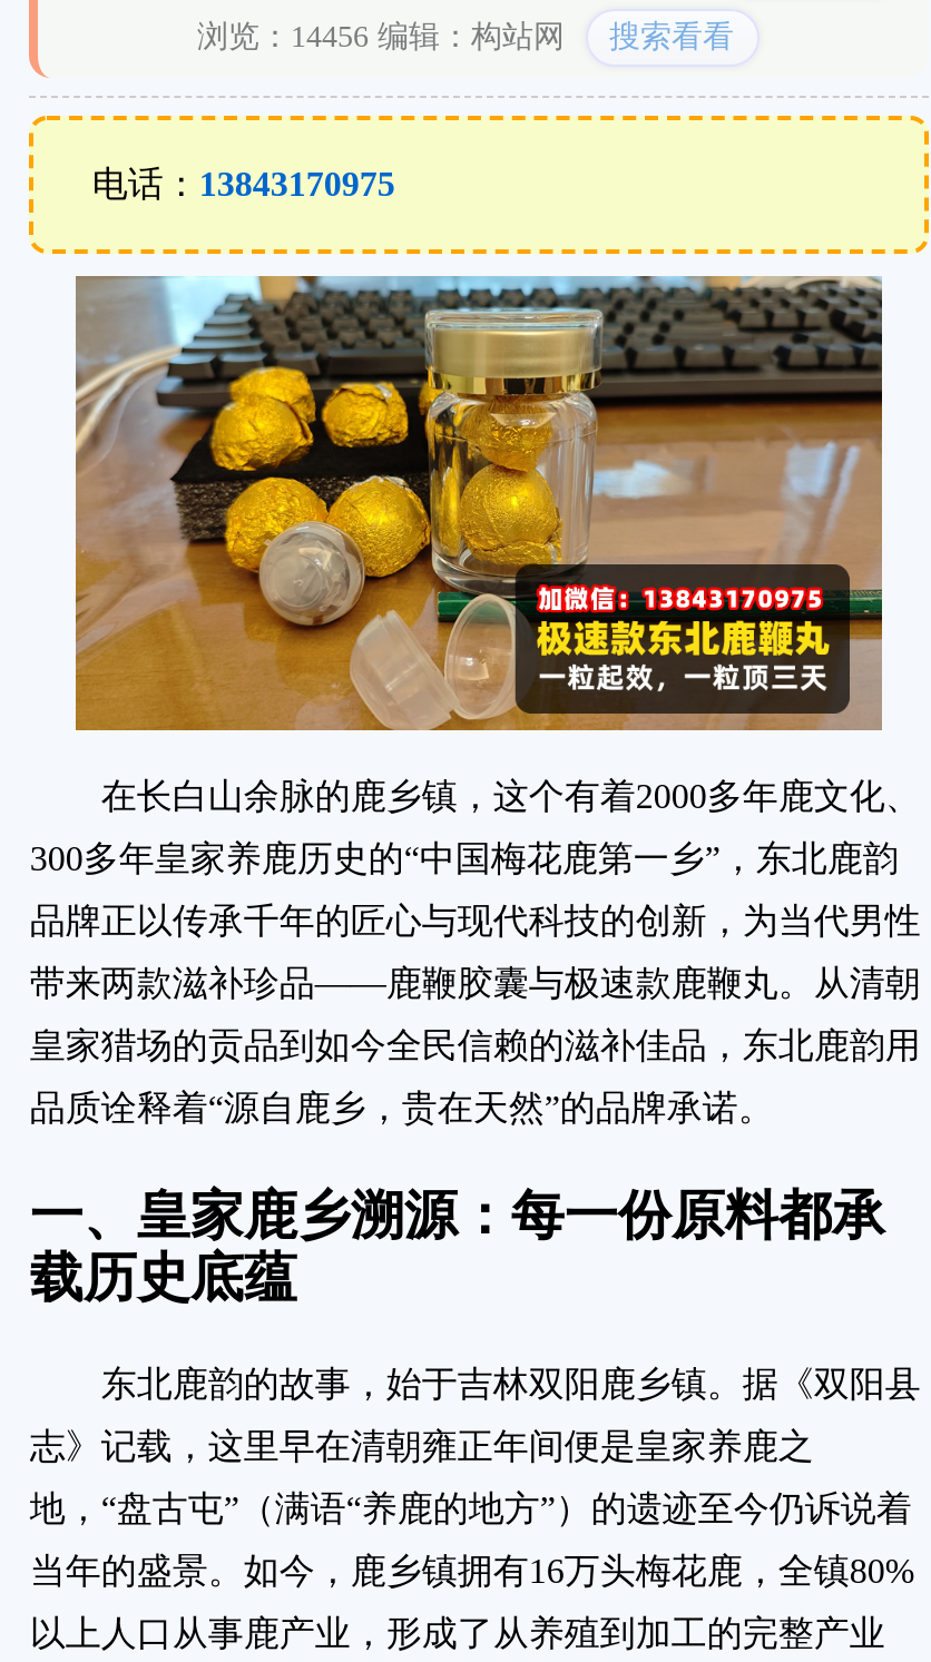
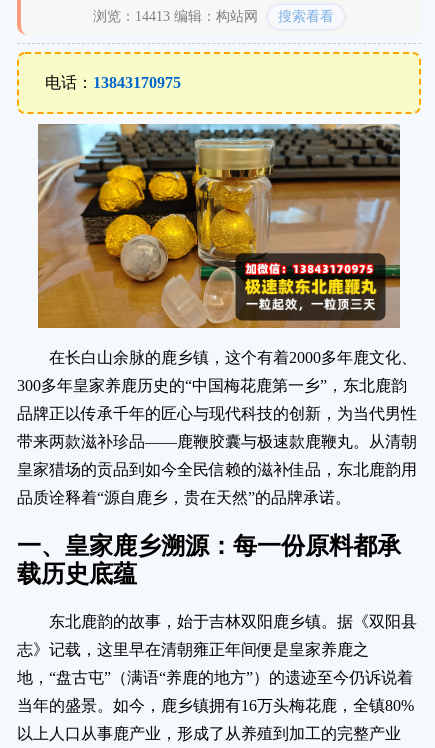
- 浏览：14456 编辑：构站网
+ 浏览：14413 编辑：构站网
